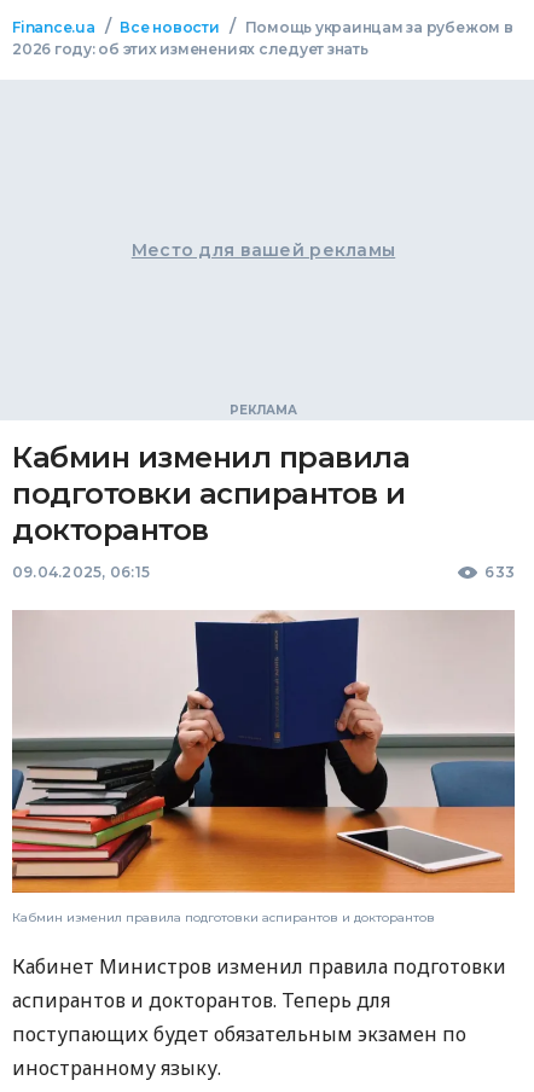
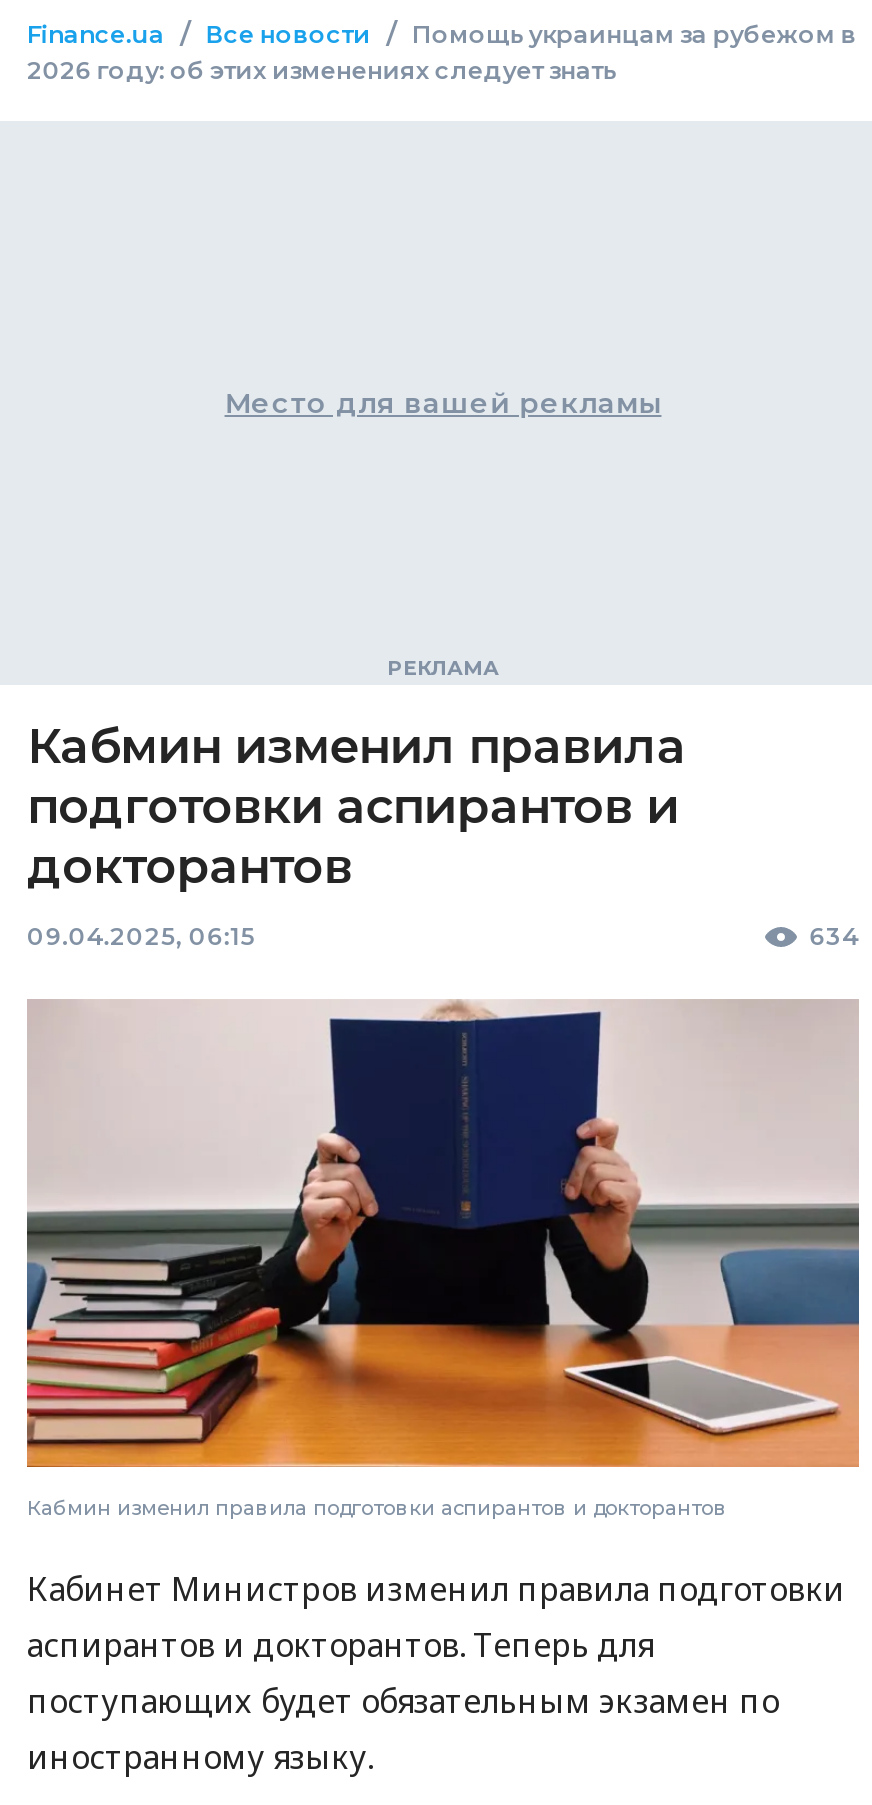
- 633
+ 634
